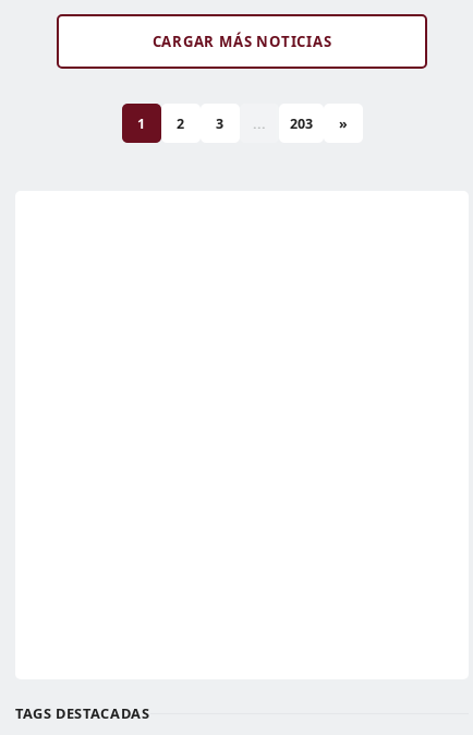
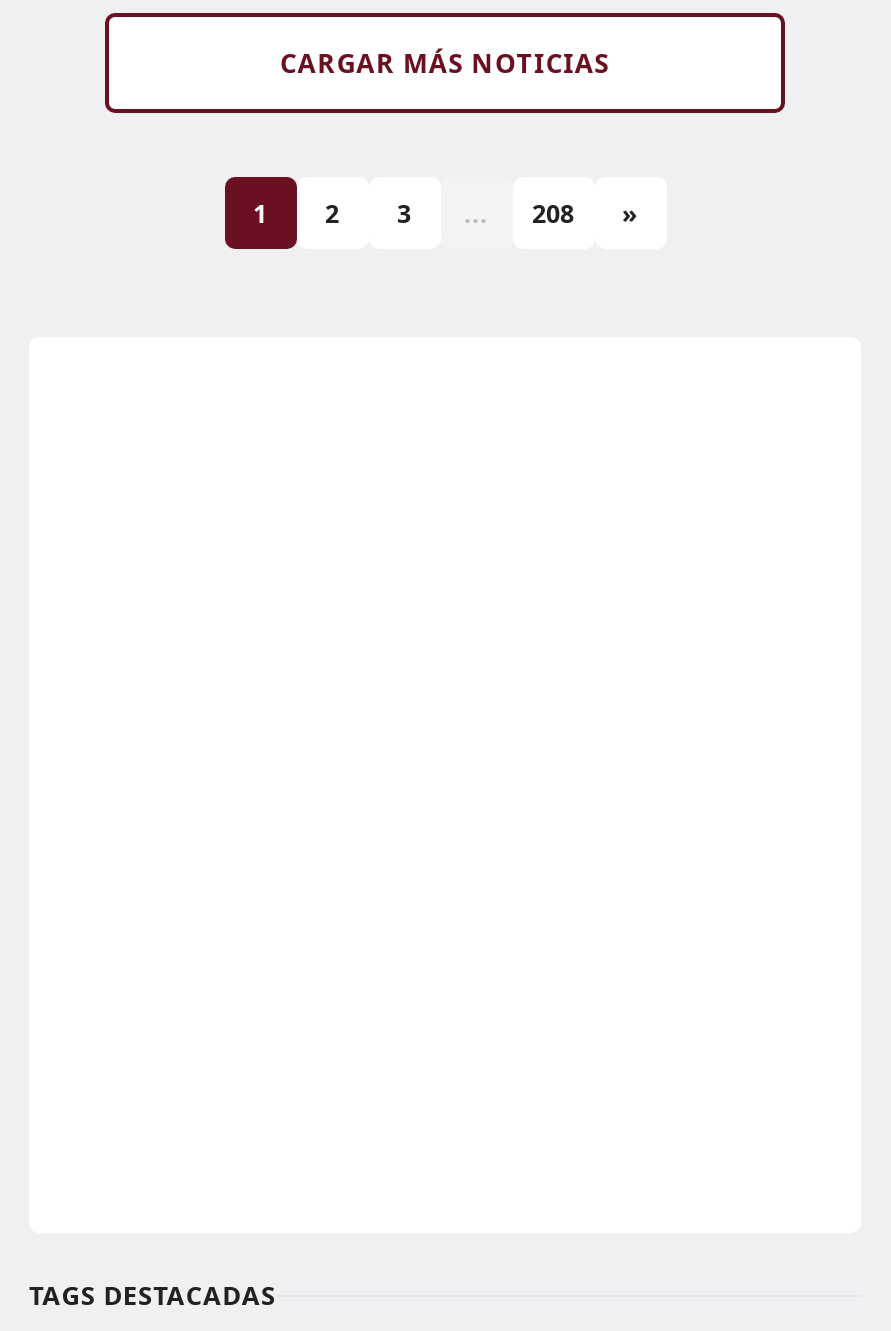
- 203
+ 208
